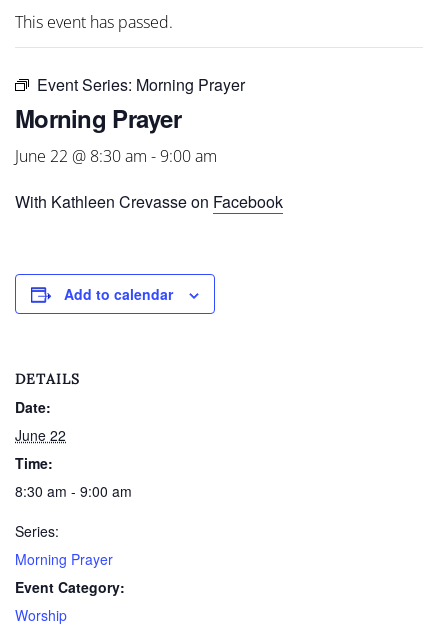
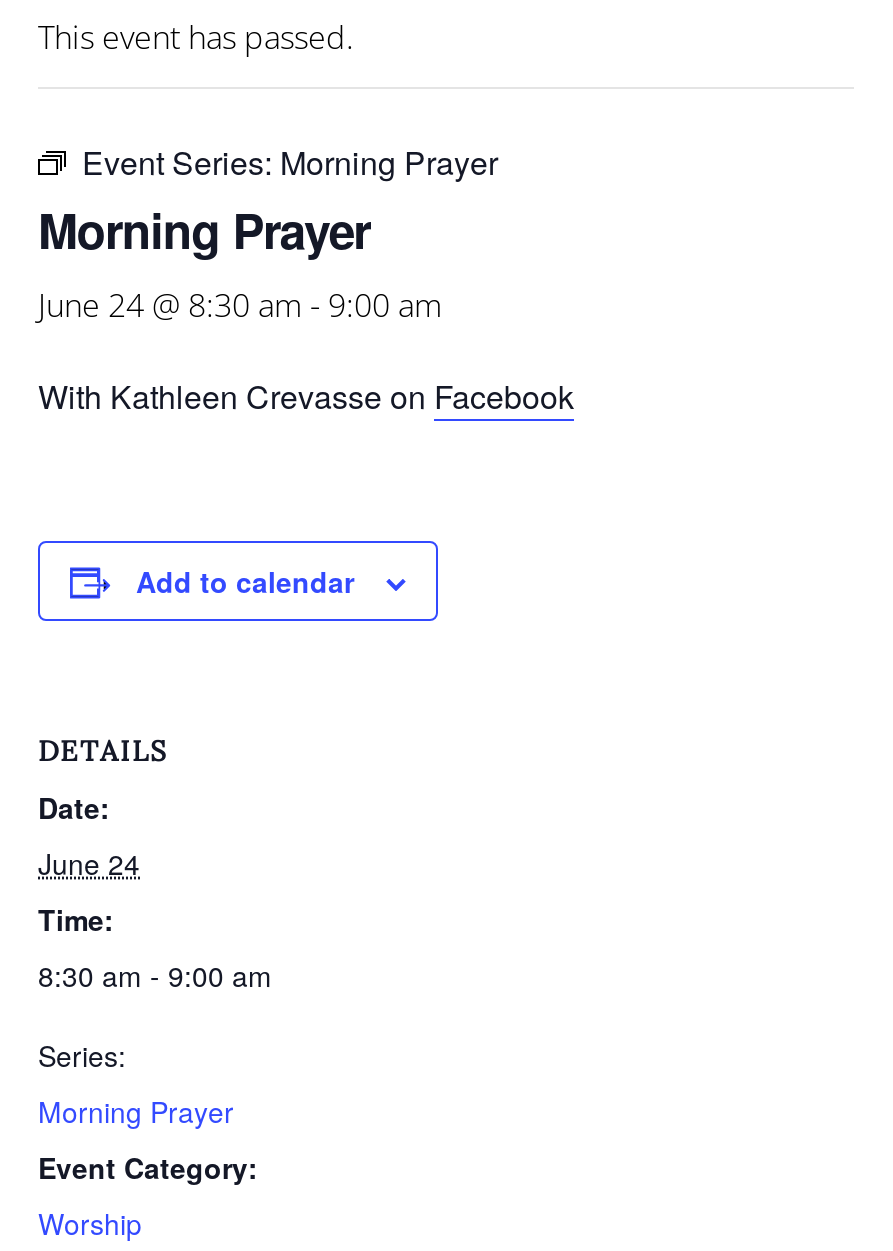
- June 22 @ 8:30 am - 9:00 am
+ June 24 @ 8:30 am - 9:00 am

- June 22
+ June 24
